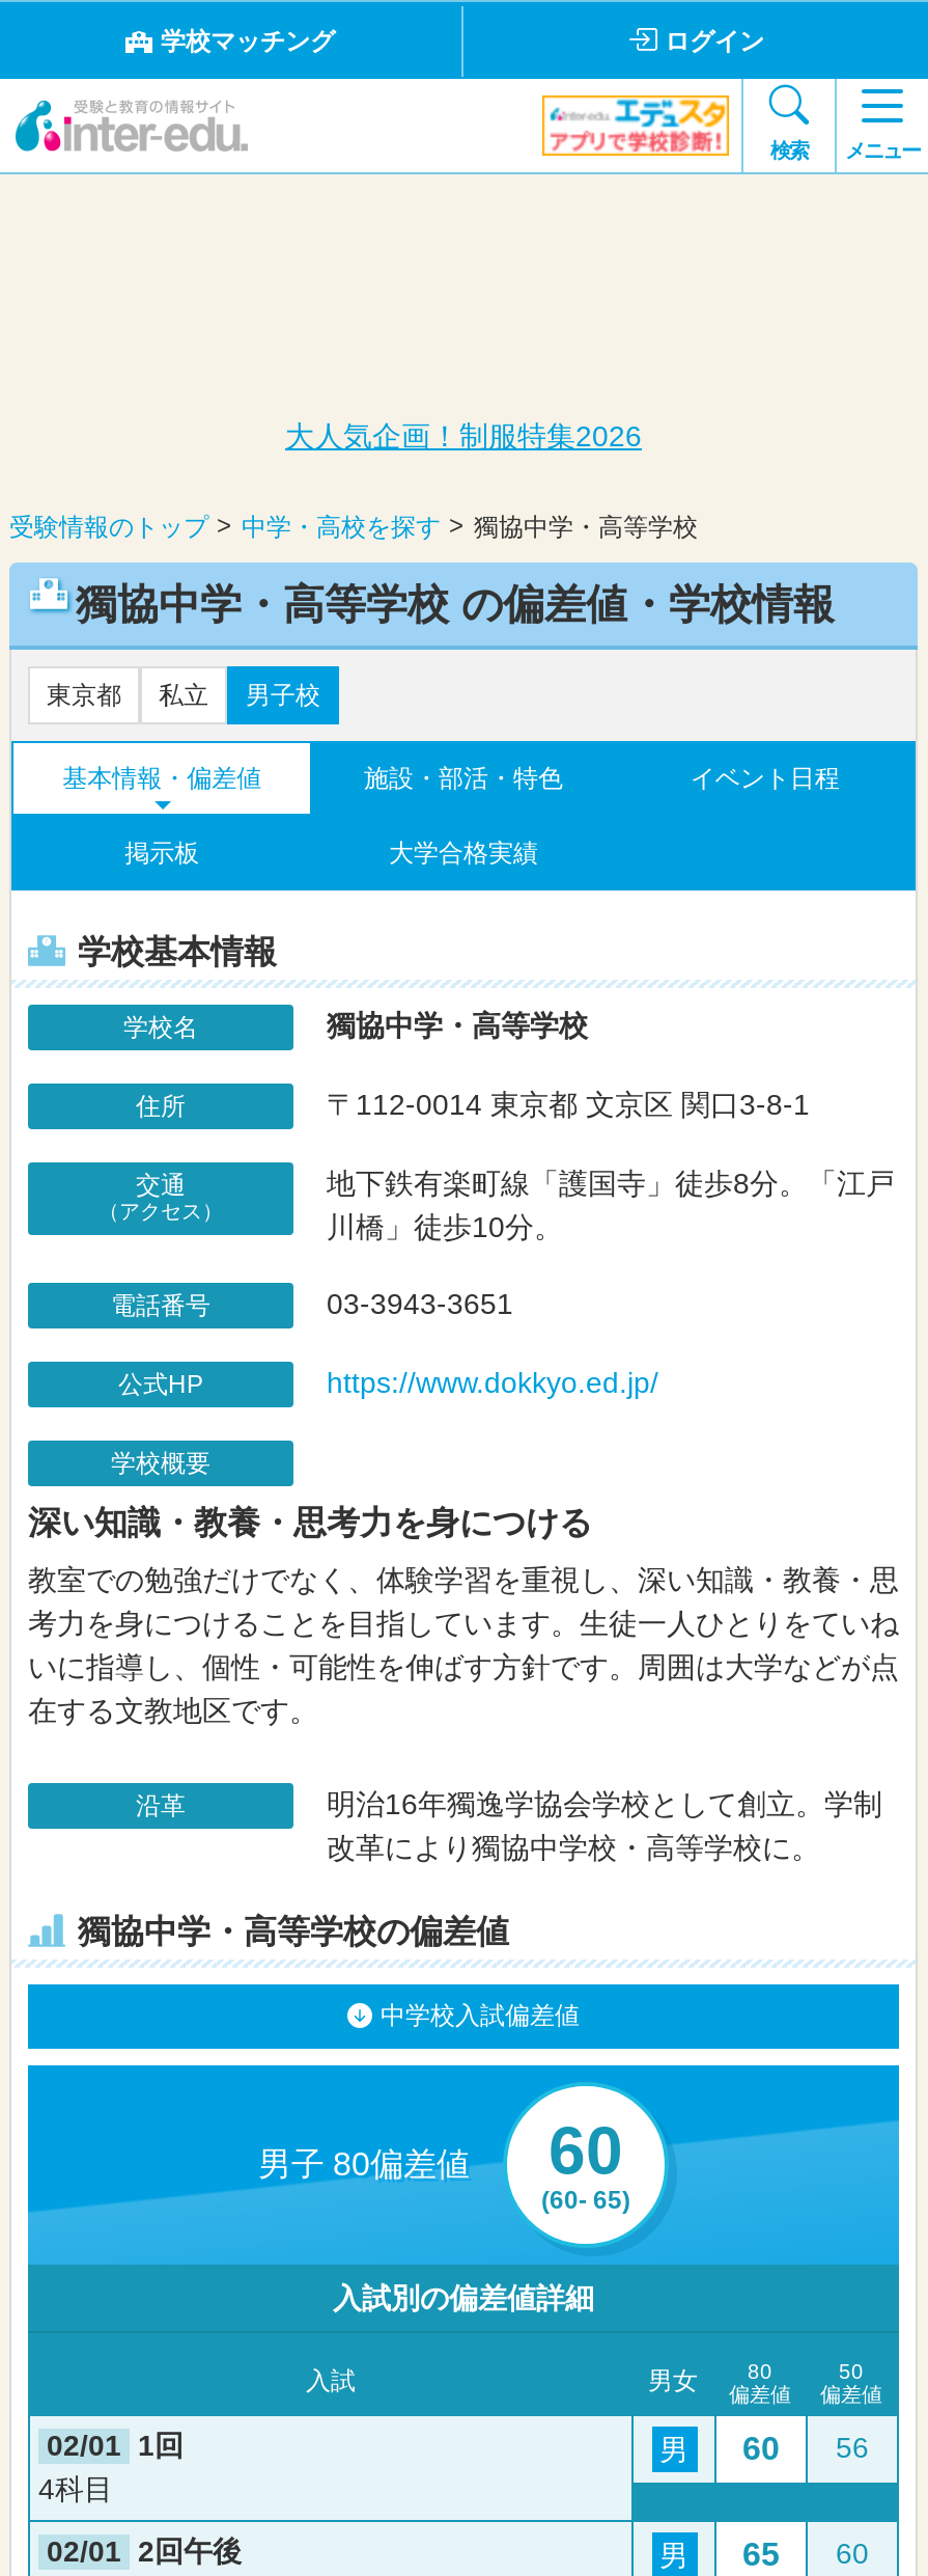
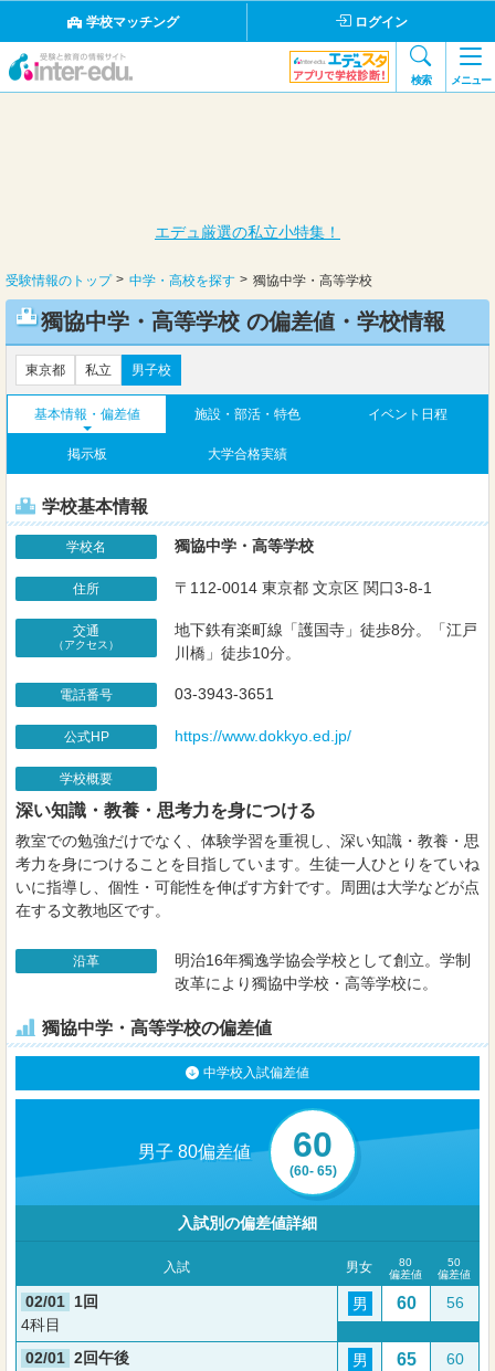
- 大人気企画！制服特集2026
+ エデュ厳選の私立小特集！
